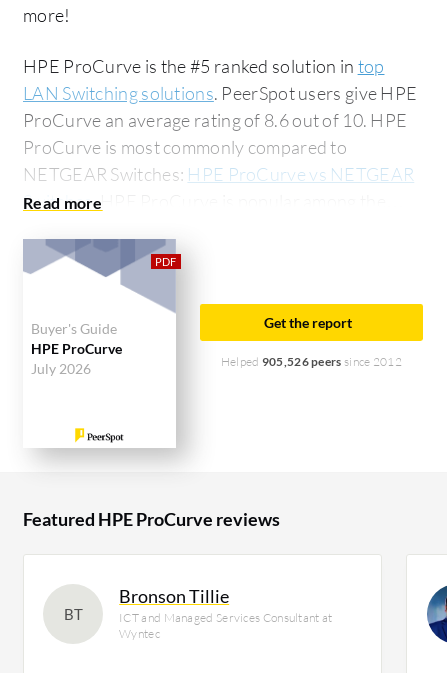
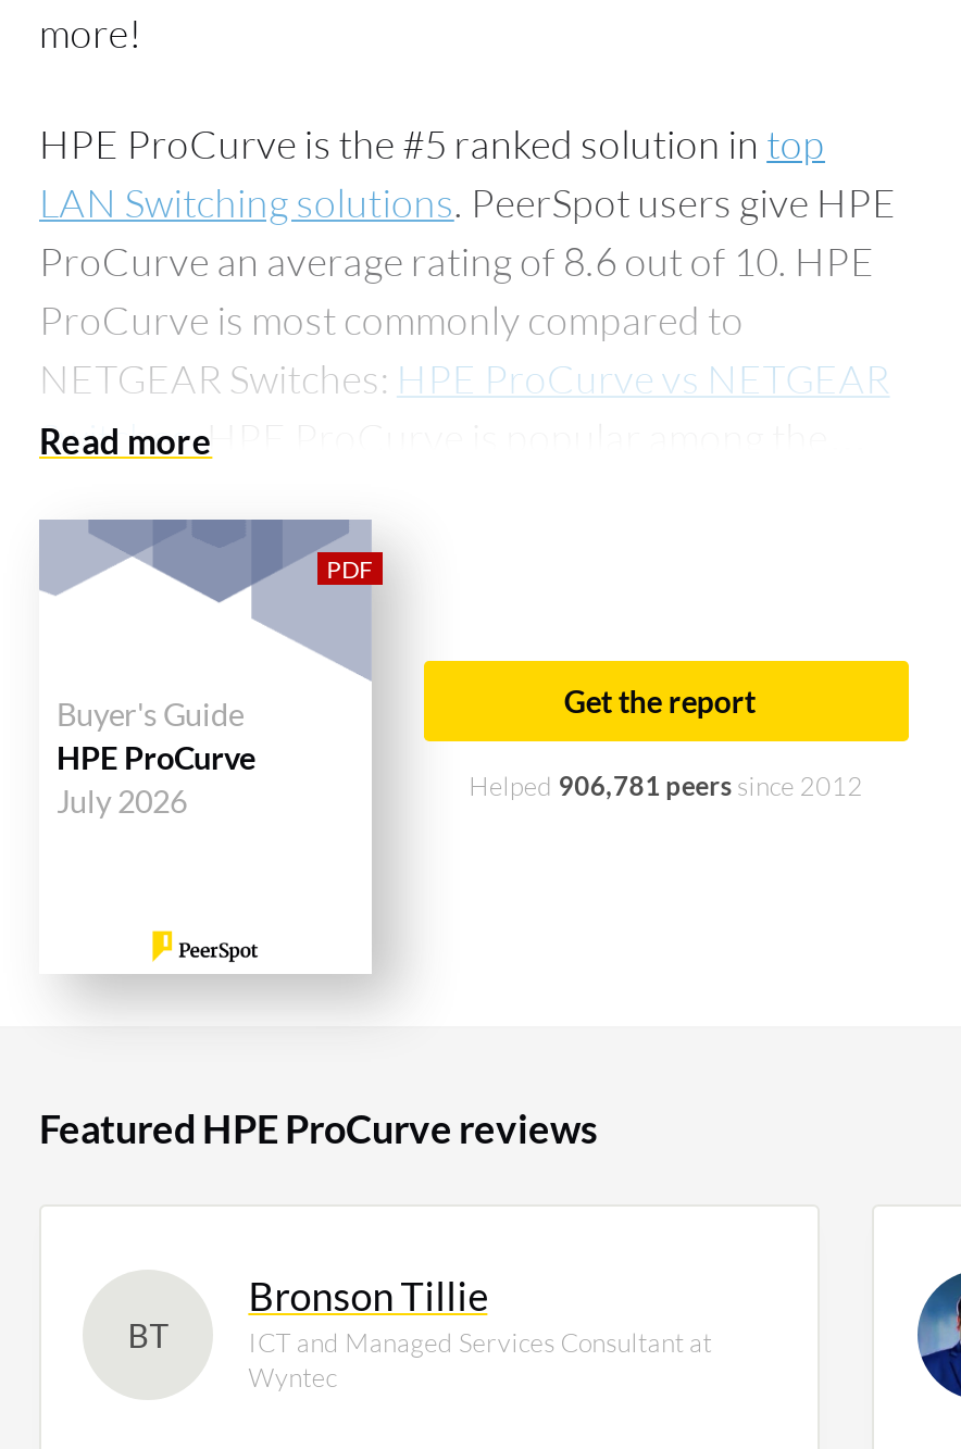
- Helped 905,526 peers since 2012
+ Helped 906,781 peers since 2012
